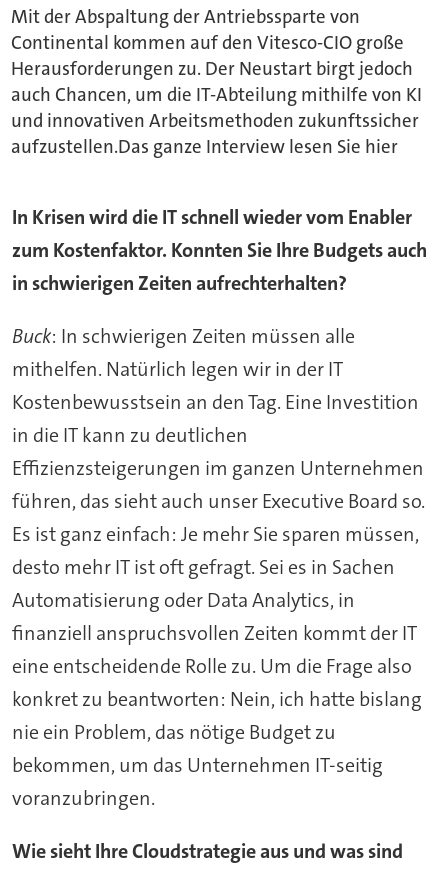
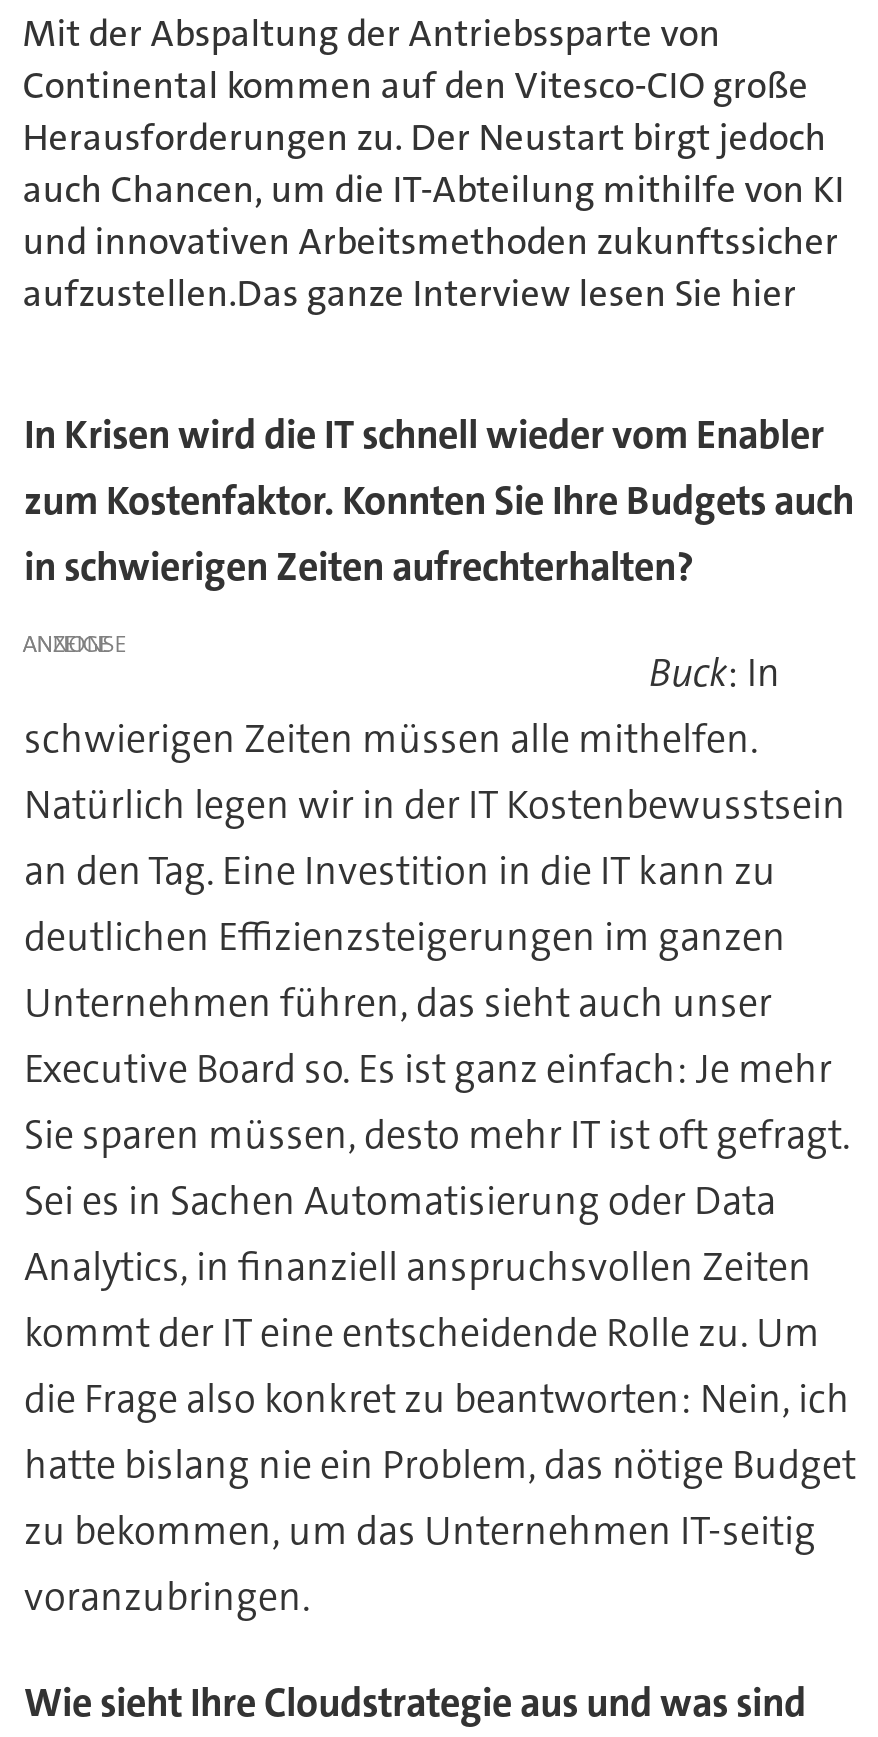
- Buck: In schwierigen Zeiten müssen alle
- mithelfen. Natürlich legen wir in der IT
- Kostenbewusstsein an den Tag. Eine Investition
- in die IT kann zu deutlichen
- Effizienzsteigerungen im ganzen Unternehmen
- führen, das sieht auch unser Executive Board so.
- Es ist ganz einfach: Je mehr Sie sparen müssen,
- desto mehr IT ist oft gefragt. Sei es in Sachen
- Automatisierung oder Data Analytics, in
- finanziell anspruchsvollen Zeiten kommt der IT
- eine entscheidende Rolle zu. Um die Frage also
- konkret zu beantworten: Nein, ich hatte bislang
- nie ein Problem, das nötige Budget zu
- bekommen, um das Unternehmen IT-seitig
+ ANZEIGE
+ Buck: In
+ schwierigen Zeiten müssen alle mithelfen.
+ Natürlich legen wir in der IT Kostenbewusstsein
+ an den Tag. Eine Investition in die IT kann zu
+ deutlichen Effizienzsteigerungen im ganzen
+ Unternehmen führen, das sieht auch unser
+ Executive Board so. Es ist ganz einfach: Je mehr
+ Sie sparen müssen, desto mehr IT ist oft gefragt.
+ Sei es in Sachen Automatisierung oder Data
+ Analytics, in finanziell anspruchsvollen Zeiten
+ kommt der IT eine entscheidende Rolle zu. Um
+ die Frage also konkret zu beantworten: Nein, ich
+ hatte bislang nie ein Problem, das nötige Budget
+ zu bekommen, um das Unternehmen IT-seitig
